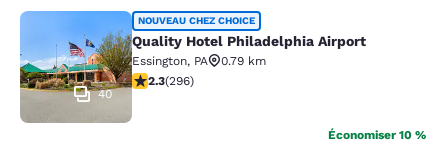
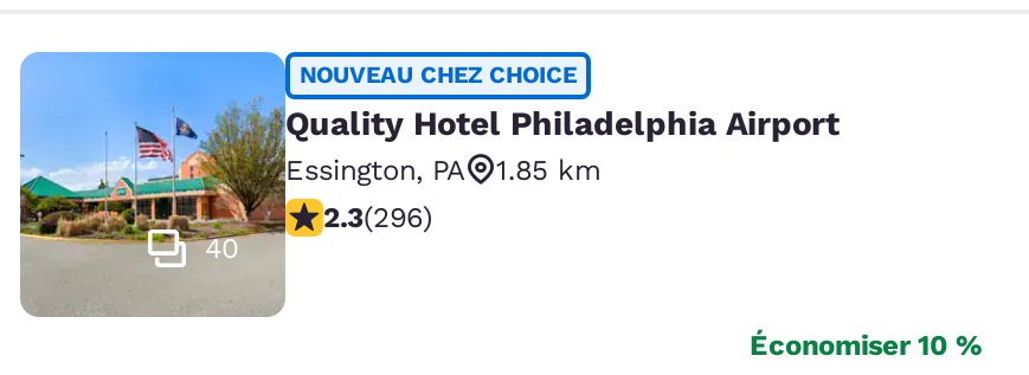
- Essington, PA 0.79 km
+ Essington, PA 1.85 km
